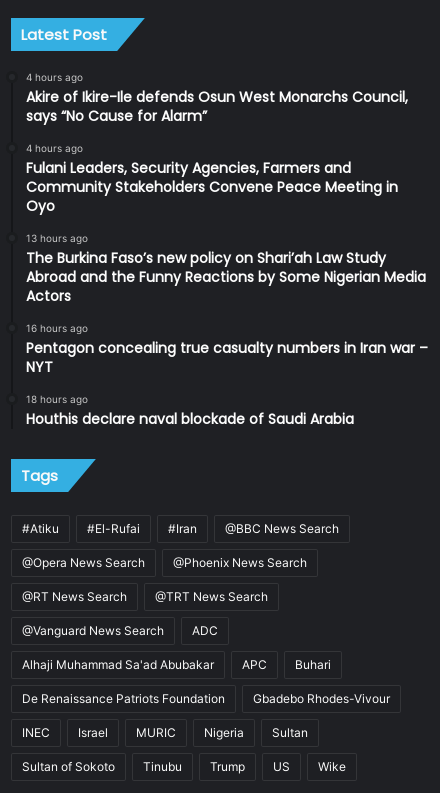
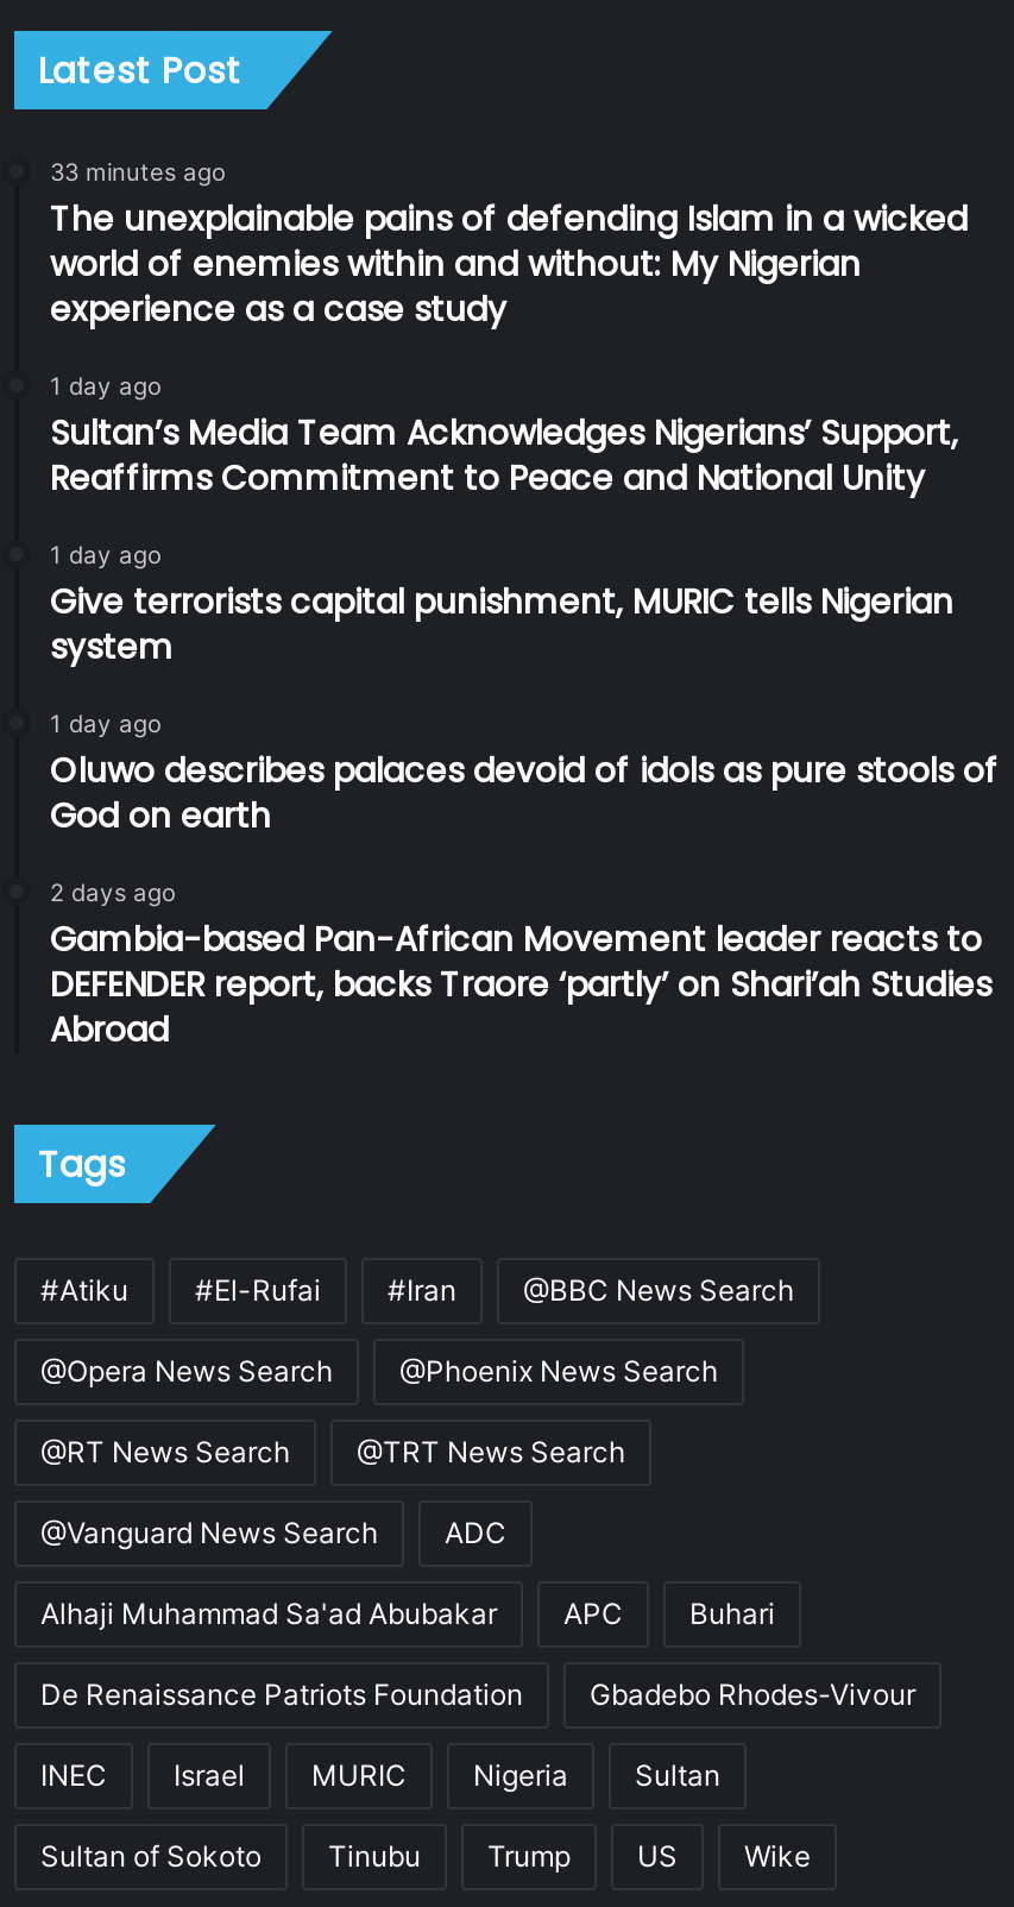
- 4 hours ago
- Akire of Ikire-Ile defends Osun West Monarchs Council,
- says “No Cause for Alarm”
+ 33 minutes ago
+ The unexplainable pains of defending Islam in a wicked
+ world of enemies within and without: My Nigerian
+ experience as a case study

- 4 hours ago
- Fulani Leaders, Security Agencies, Farmers and
- Community Stakeholders Convene Peace Meeting in
- Oyo
+ 1 day ago
+ Sultan’s Media Team Acknowledges Nigerians’ Support,
+ Reaffirms Commitment to Peace and National Unity

- 13 hours ago
- The Burkina Faso’s new policy on Shari’ah Law Study
- Abroad and the Funny Reactions by Some Nigerian Media
- Actors
+ 1 day ago
+ Give terrorists capital punishment, MURIC tells Nigerian
+ system

- 16 hours ago
- Pentagon concealing true casualty numbers in Iran war –
- NYT
+ 1 day ago
+ Oluwo describes palaces devoid of idols as pure stools of
+ God on earth

- 18 hours ago
- Houthis declare naval blockade of Saudi Arabia
+ 2 days ago
+ Gambia-based Pan-African Movement leader reacts to
+ DEFENDER report, backs Traore ‘partly’ on Shari’ah Studies
+ Abroad
